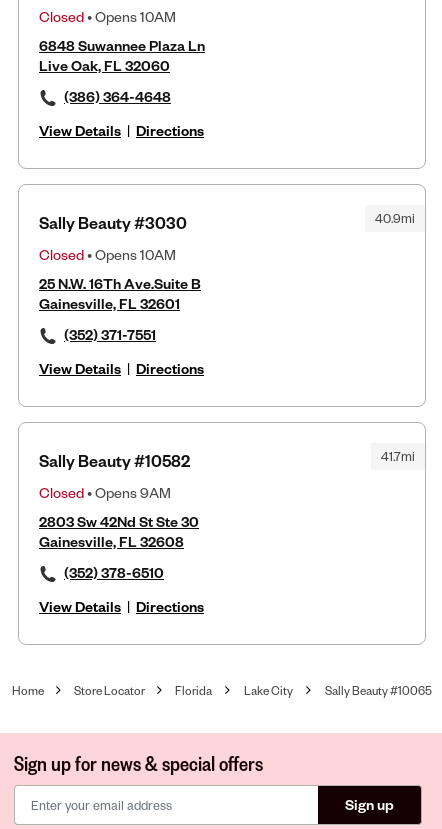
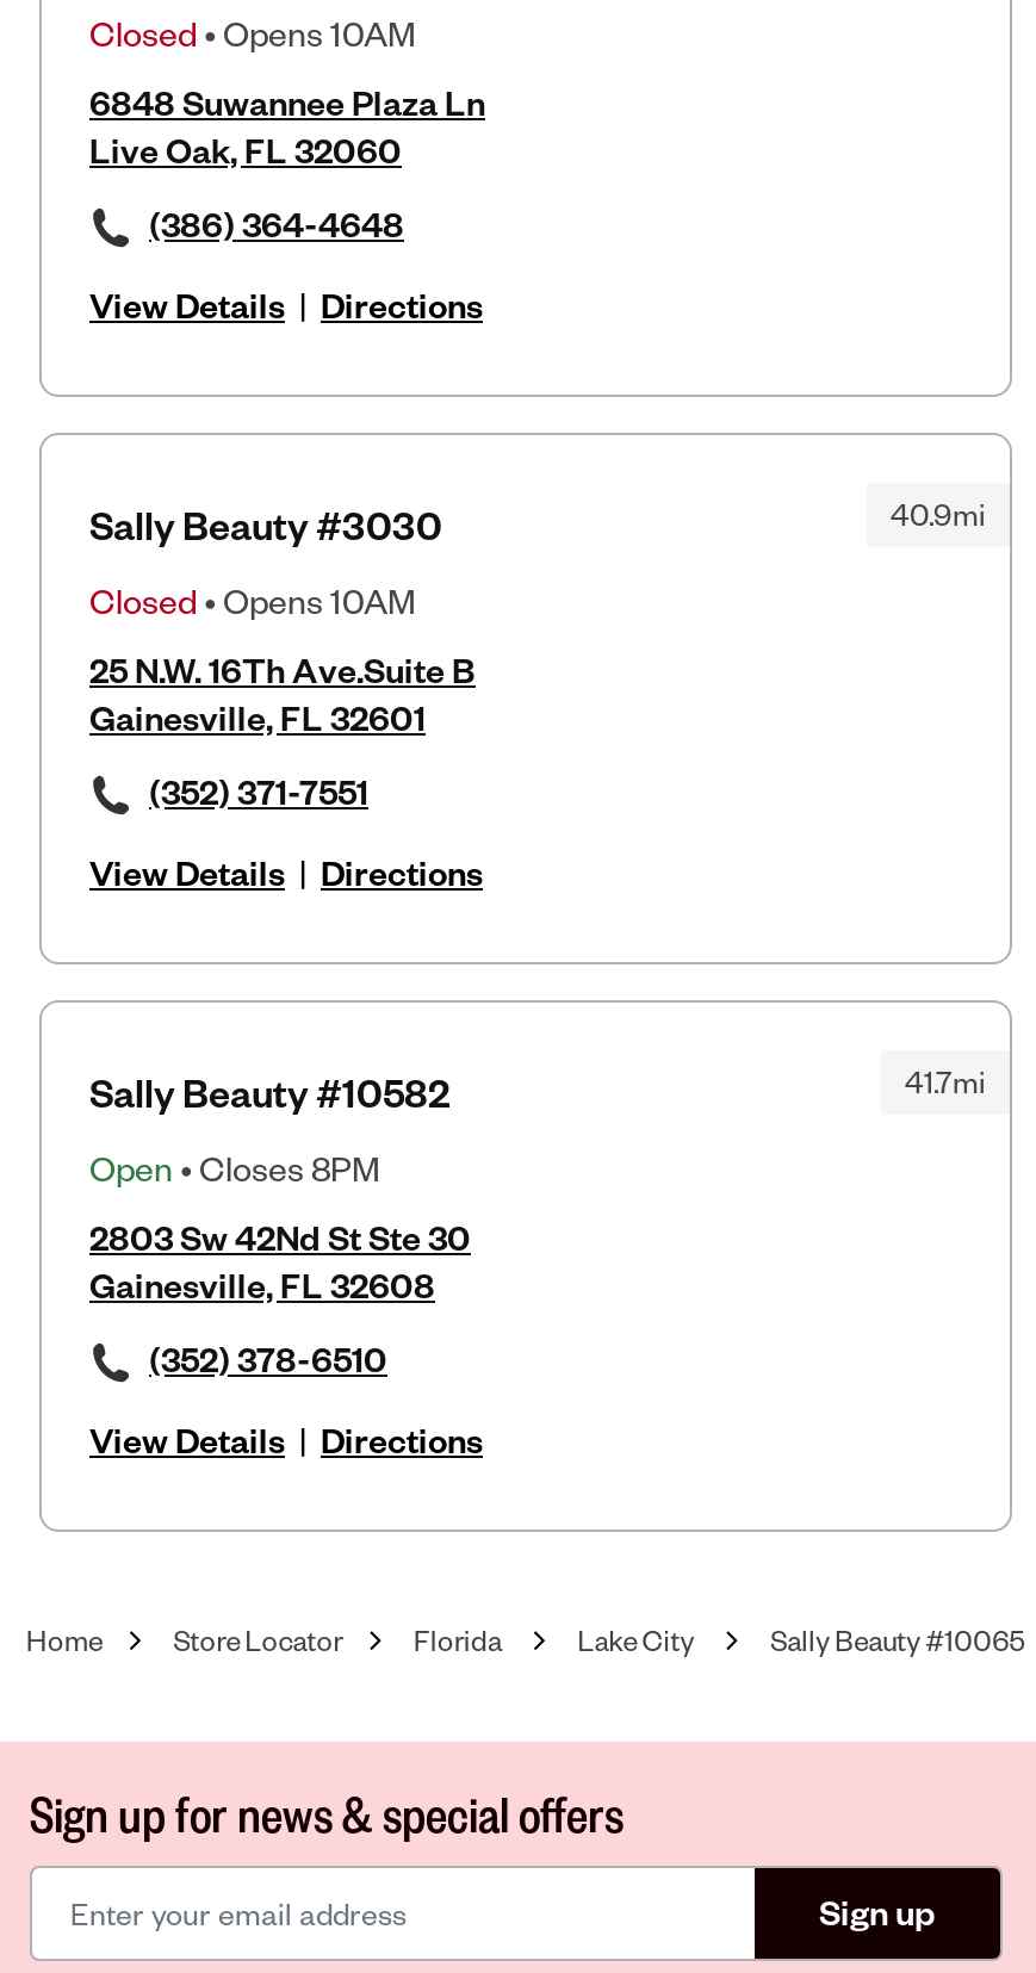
- Closed • Opens 9AM
+ Open • Closes 8PM
